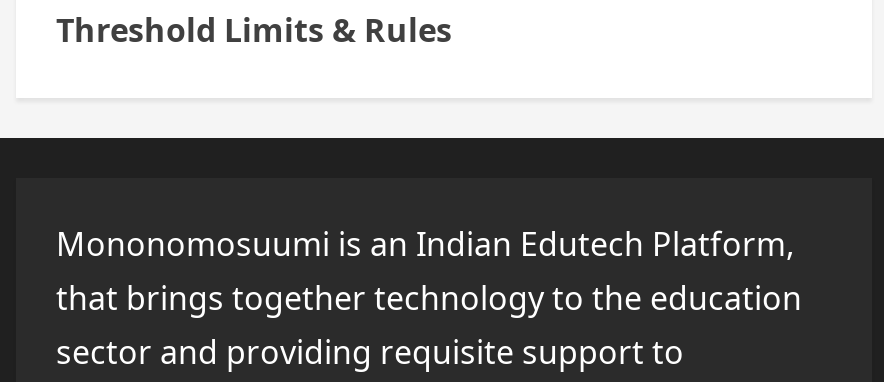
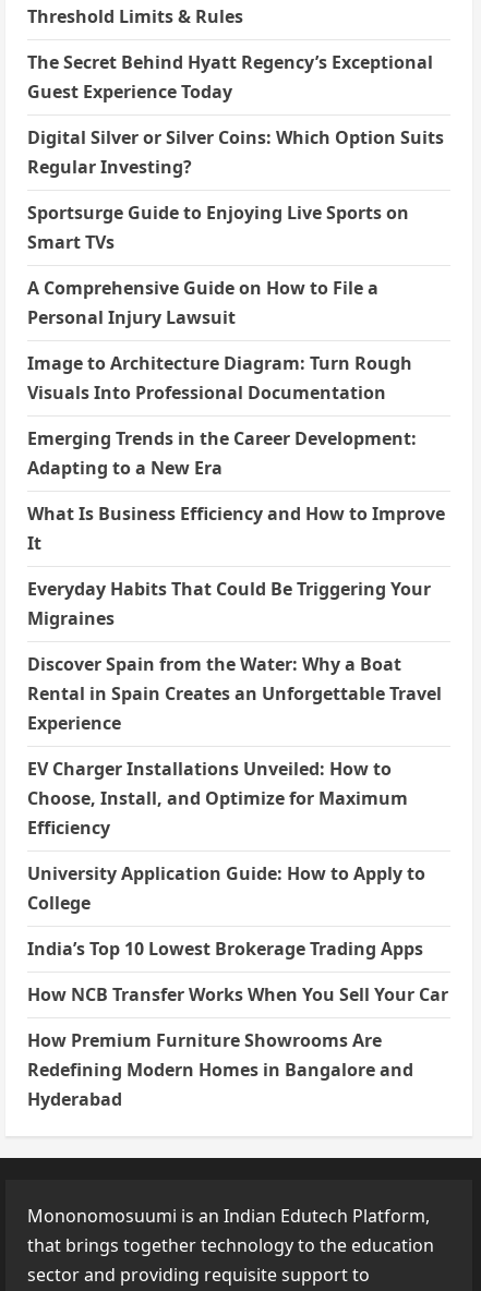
+ The Secret Behind Hyatt Regency’s Exceptional
+ Guest Experience Today
+ Digital Silver or Silver Coins: Which Option Suits
+ Regular Investing?
+ Sportsurge Guide to Enjoying Live Sports on
+ Smart TVs
+ A Comprehensive Guide on How to File a
+ Personal Injury Lawsuit
+ Image to Architecture Diagram: Turn Rough
+ Visuals Into Professional Documentation
+ Emerging Trends in the Career Development:
+ Adapting to a New Era
+ What Is Business Efficiency and How to Improve
+ It
+ Everyday Habits That Could Be Triggering Your
+ Migraines
+ Discover Spain from the Water: Why a Boat
+ Rental in Spain Creates an Unforgettable Travel
+ Experience
+ EV Charger Installations Unveiled: How to
+ Choose, Install, and Optimize for Maximum
+ Efficiency
+ University Application Guide: How to Apply to
+ College
+ India’s Top 10 Lowest Brokerage Trading Apps
+ How NCB Transfer Works When You Sell Your Car
+ How Premium Furniture Showrooms Are
+ Redefining Modern Homes in Bangalore and
+ Hyderabad
